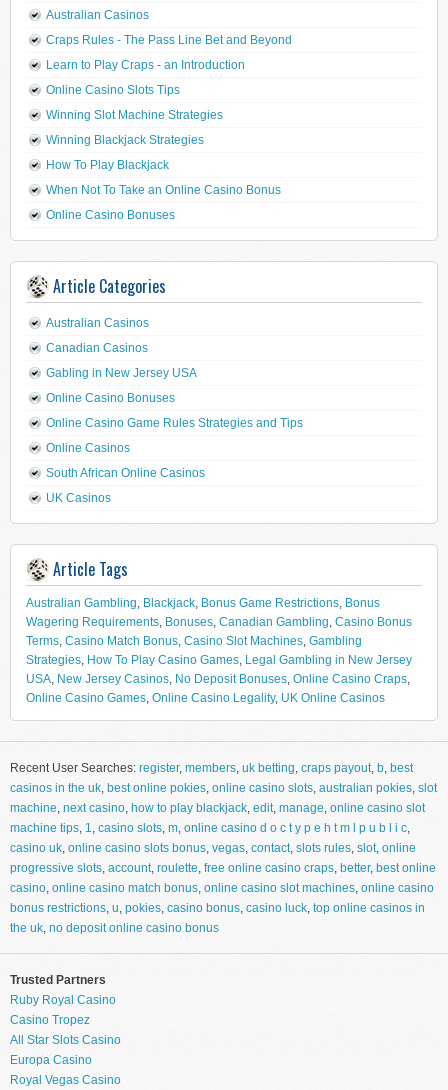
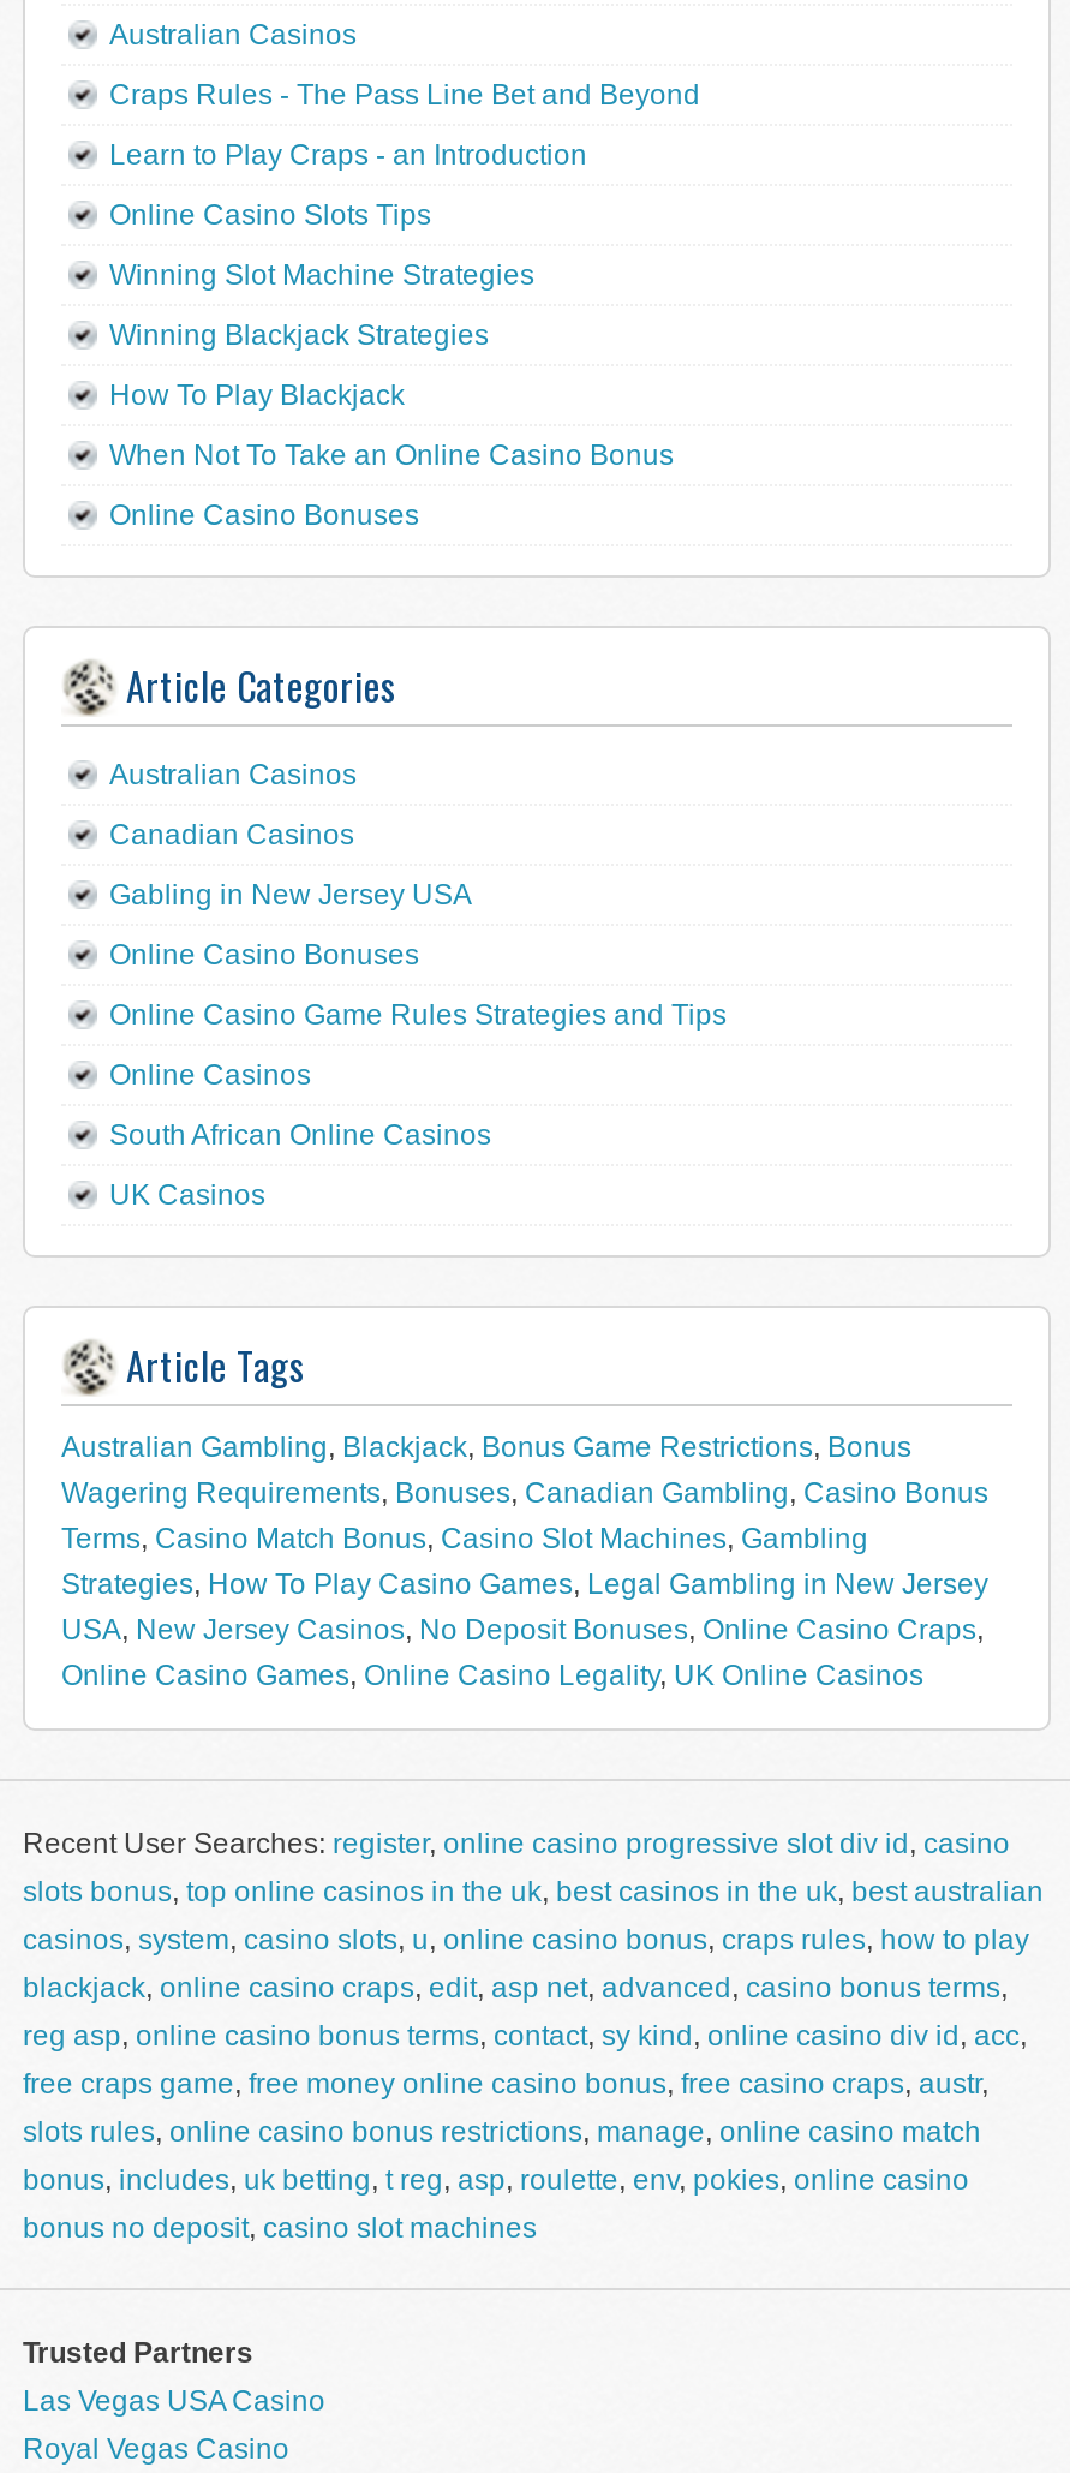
- Recent User Searches: register, members, uk betting, craps payout, b, best
- casinos in the uk, best online pokies, online casino slots, australian pokies, slot
- machine, next casino, how to play blackjack, edit, manage, online casino slot
- machine tips, 1, casino slots, m, online casino d o c t y p e h t m l p u b l i c,
- casino uk, online casino slots bonus, vegas, contact, slots rules, slot, online
- progressive slots, account, roulette, free online casino craps, better, best online
- casino, online casino match bonus, online casino slot machines, online casino
- bonus restrictions, u, pokies, casino bonus, casino luck, top online casinos in
- the uk, no deposit online casino bonus
+ Recent User Searches: register, online casino progressive slot div id, casino
+ slots bonus, top online casinos in the uk, best casinos in the uk, best australian
+ casinos, system, casino slots, u, online casino bonus, craps rules, how to play
+ blackjack, online casino craps, edit, asp net, advanced, casino bonus terms,
+ reg asp, online casino bonus terms, contact, sy kind, online casino div id, acc,
+ free craps game, free money online casino bonus, free casino craps, austr,
+ slots rules, online casino bonus restrictions, manage, online casino match
+ bonus, includes, uk betting, t reg, asp, roulette, env, pokies, online casino
+ bonus no deposit, casino slot machines

- Ruby Royal Casino
- Casino Tropez
- All Star Slots Casino
- Europa Casino
+ Las Vegas USA Casino
